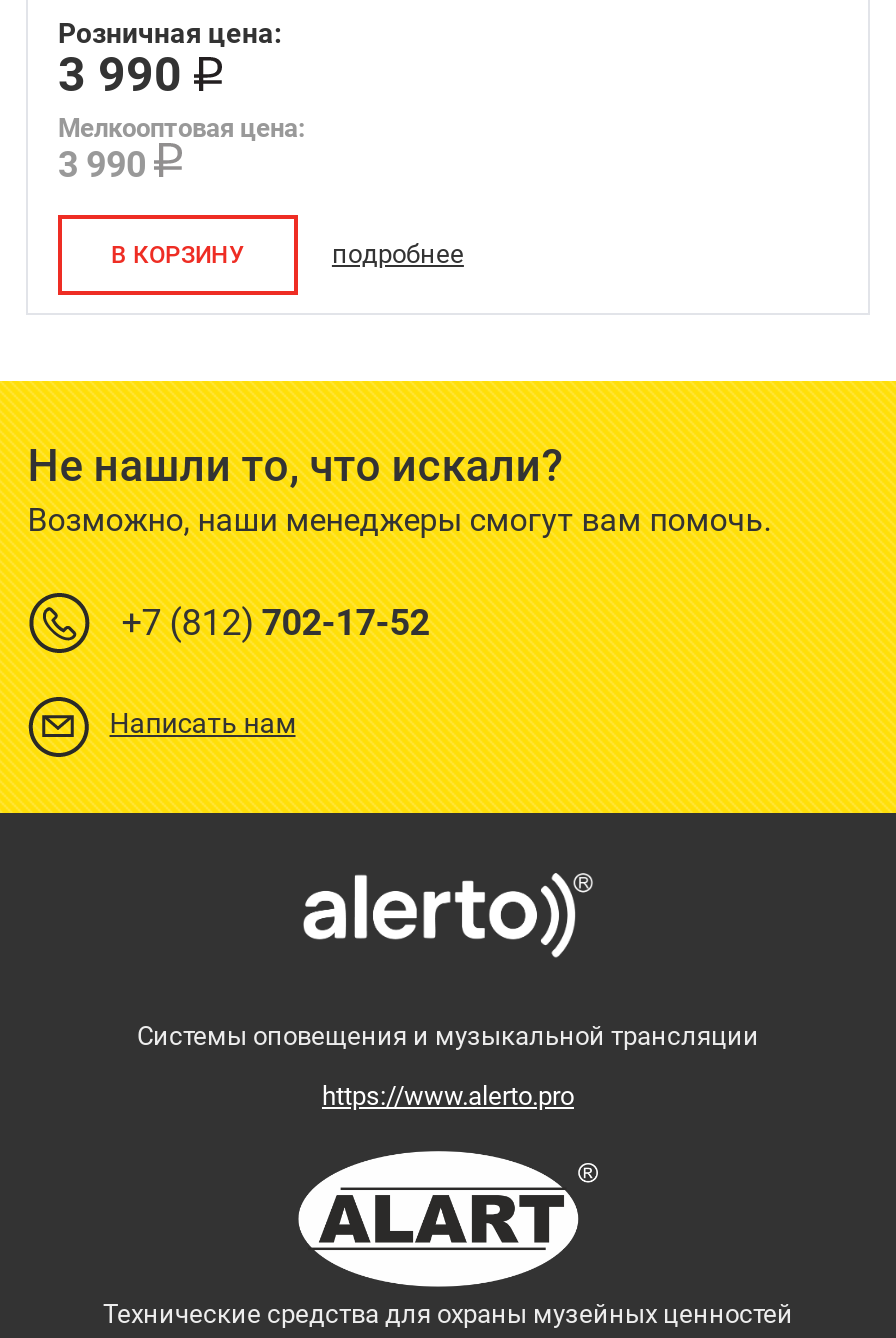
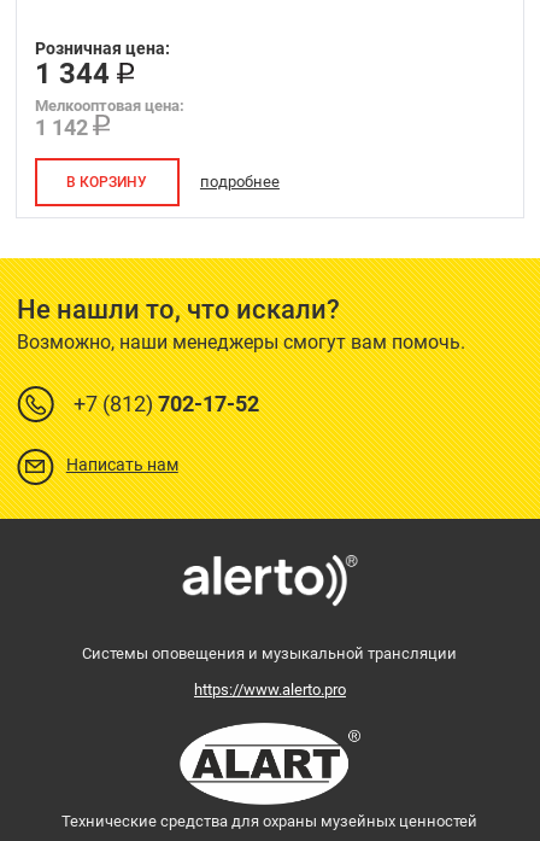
- 3 990
+ 1 344

- 3 990
+ 1 142
